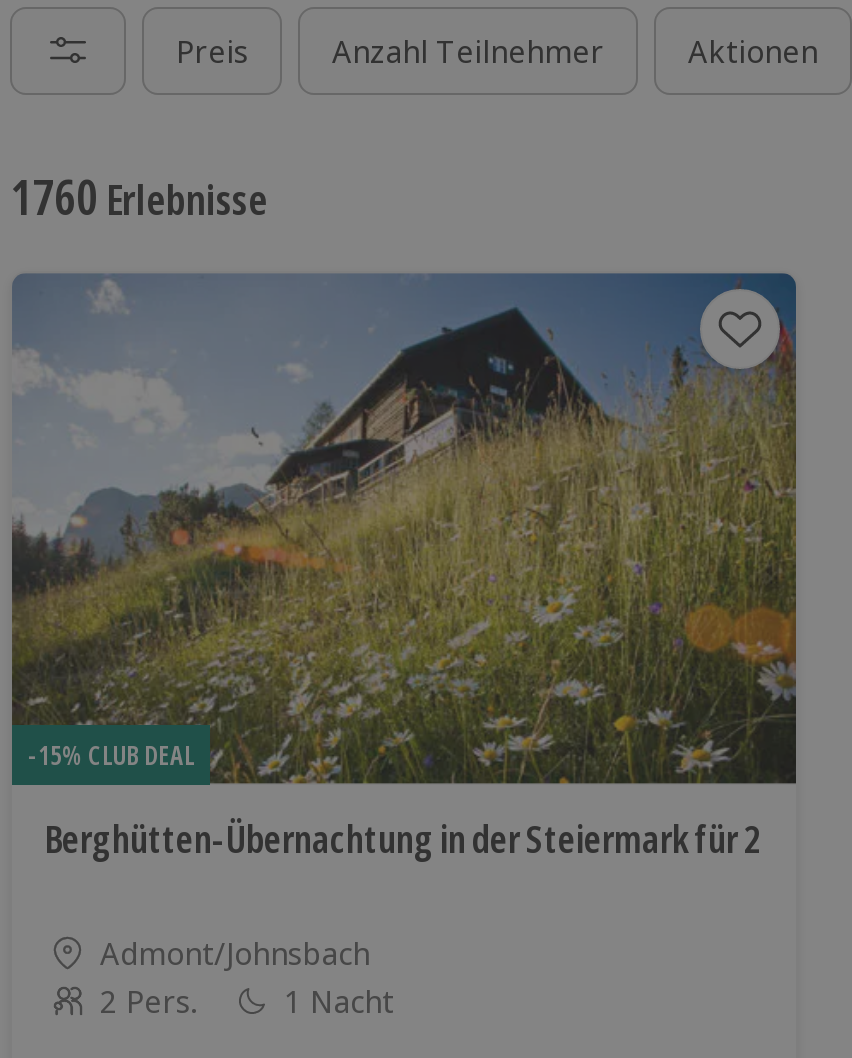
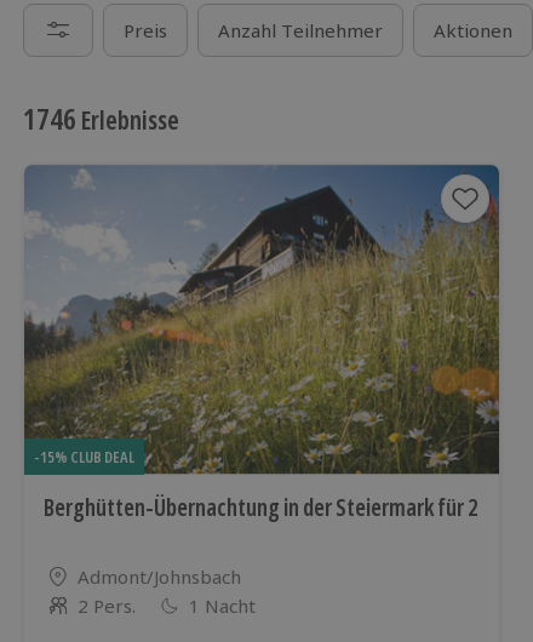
- 1760 Erlebnisse
+ 1746 Erlebnisse
